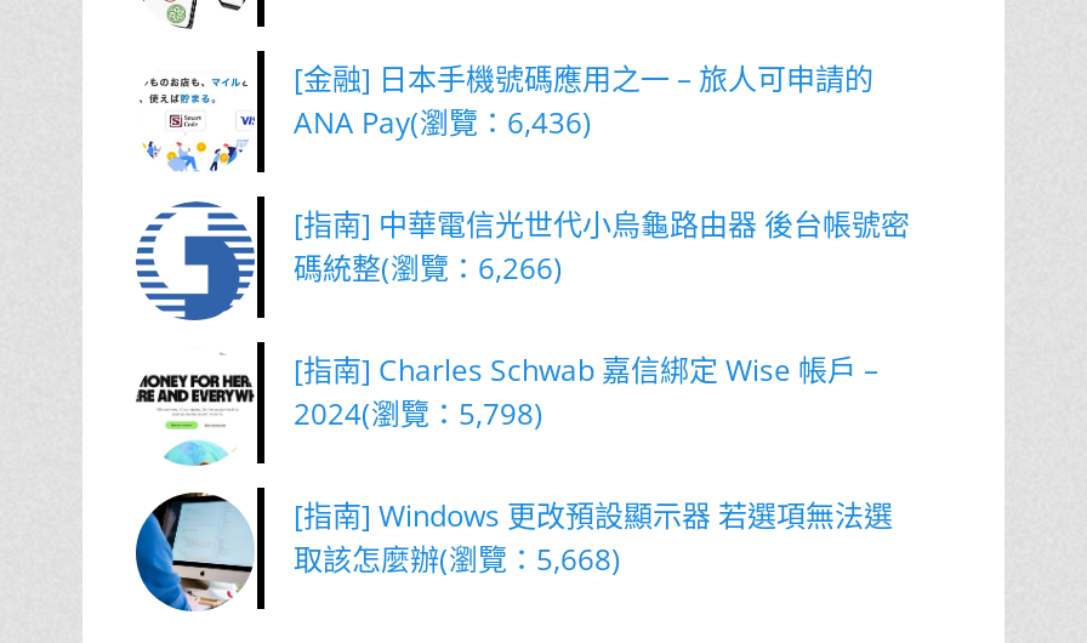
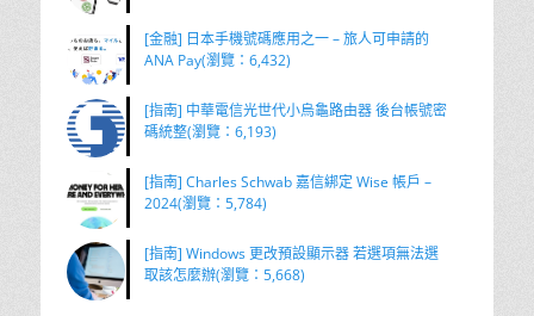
- ANA Pay(瀏覽：6,436)
+ ANA Pay(瀏覽：6,432)

- 碼統整(瀏覽：6,266)
+ 碼統整(瀏覽：6,193)

- 2024(瀏覽：5,798)
+ 2024(瀏覽：5,784)
